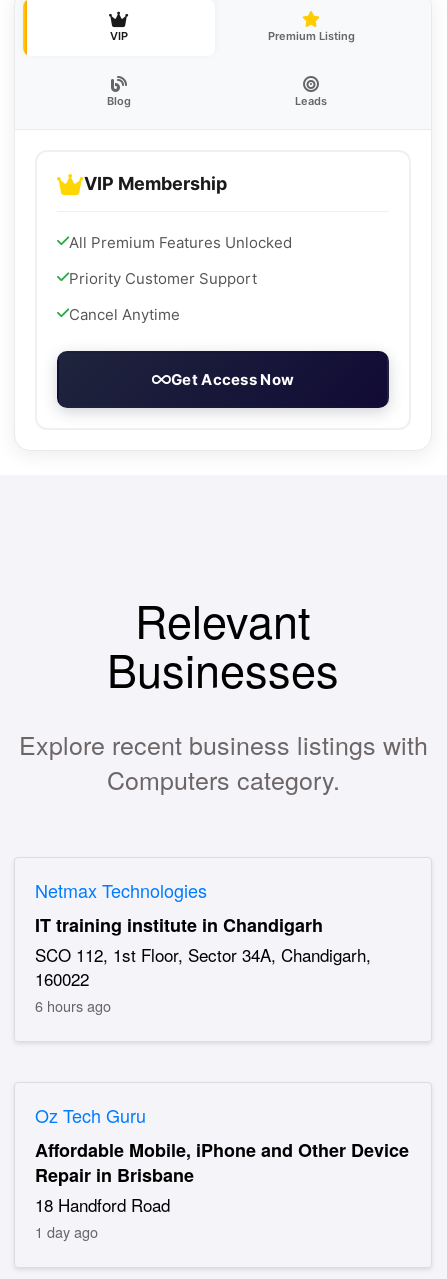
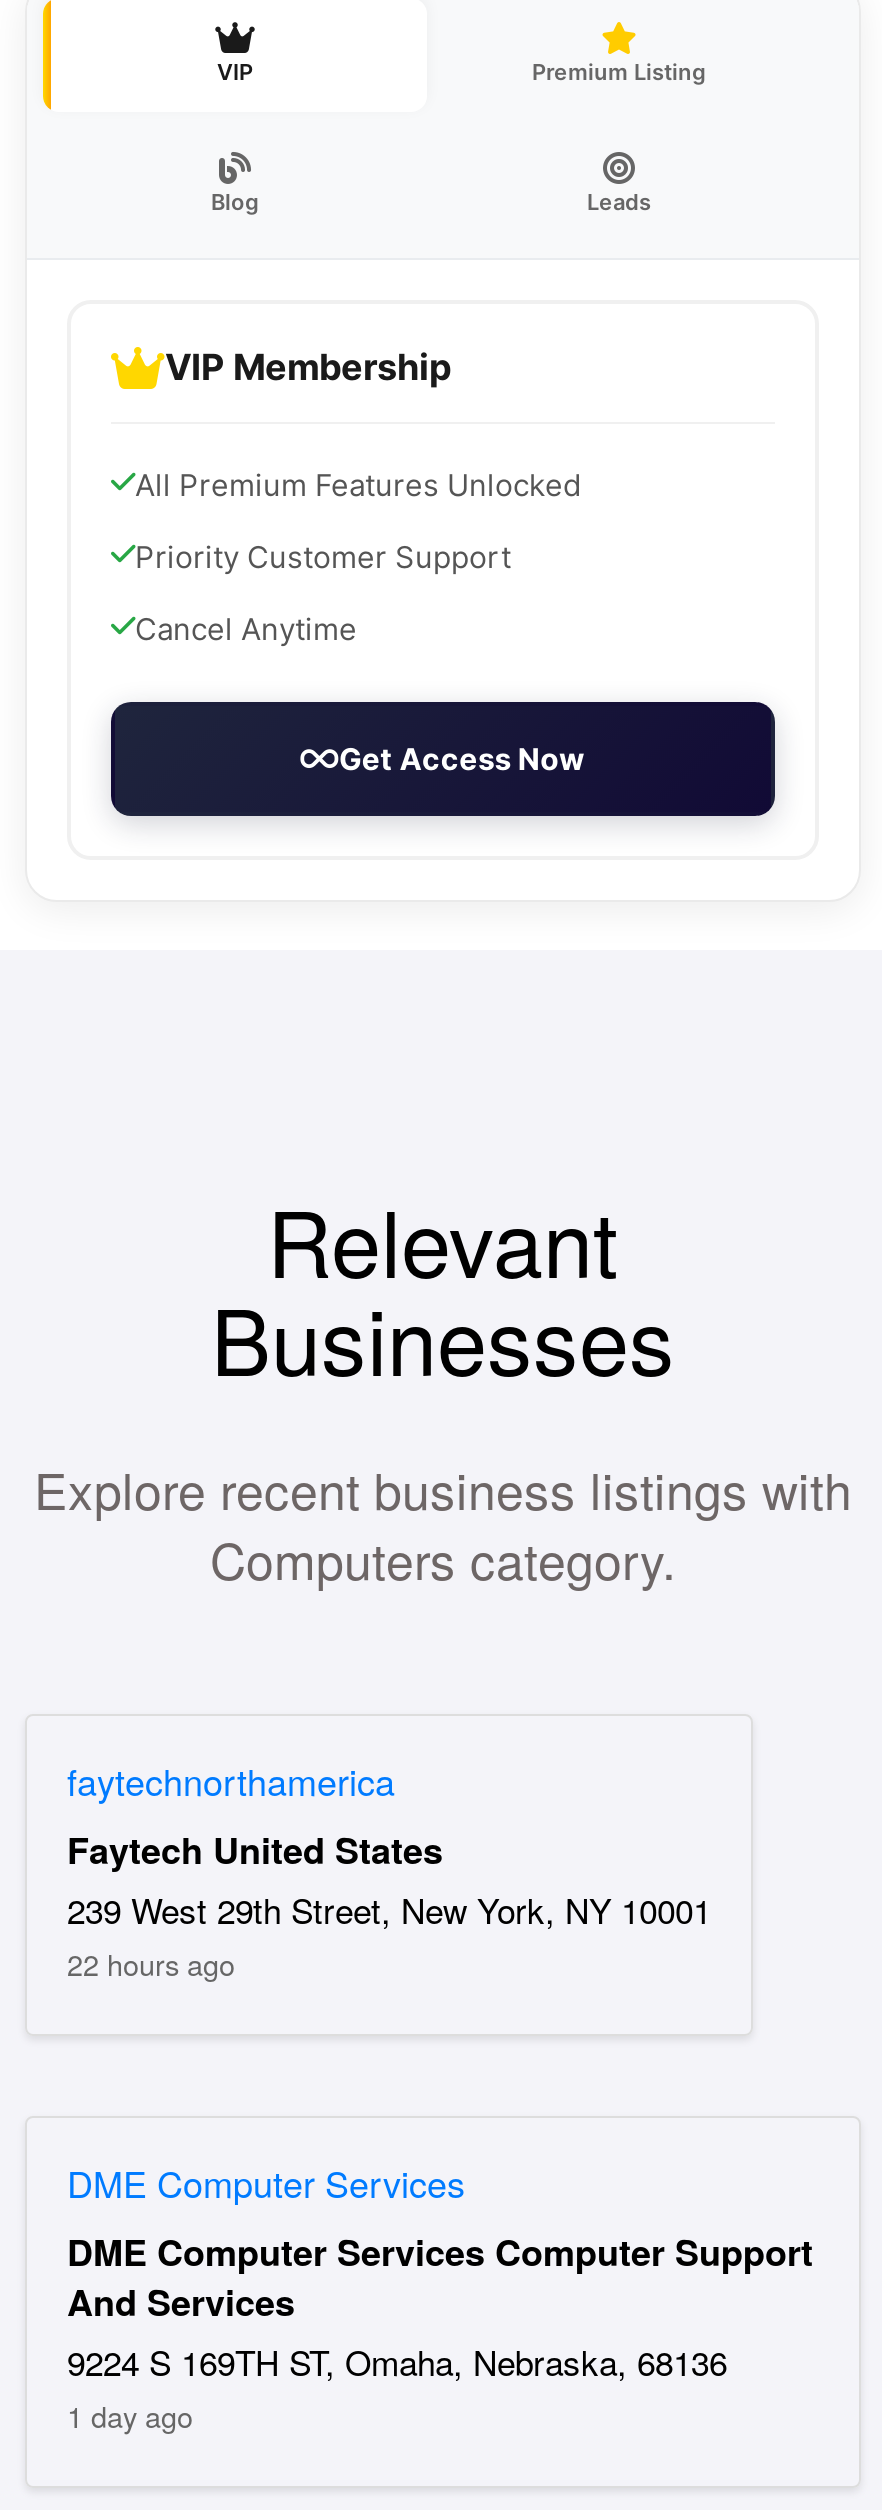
- Netmax Technologies
- IT training institute in Chandigarh
- SCO 112, 1st Floor, Sector 34A, Chandigarh,
- 160022
- 6 hours ago
+ faytechnorthamerica
+ Faytech United States
+ 239 West 29th Street, New York, NY 10001
+ 22 hours ago

- Oz Tech Guru
- Affordable Mobile, iPhone and Other Device
- Repair in Brisbane
- 18 Handford Road
+ DME Computer Services
+ DME Computer Services Computer Support
+ And Services
+ 9224 S 169TH ST, Omaha, Nebraska, 68136
